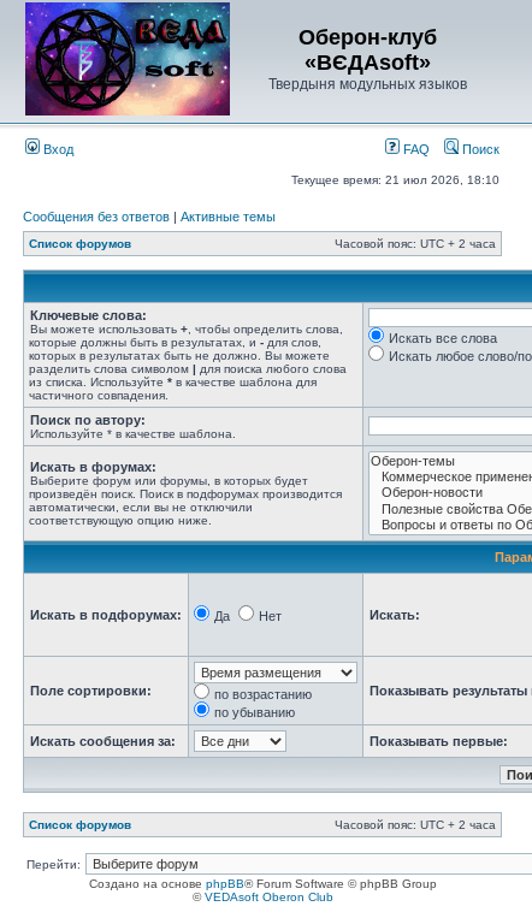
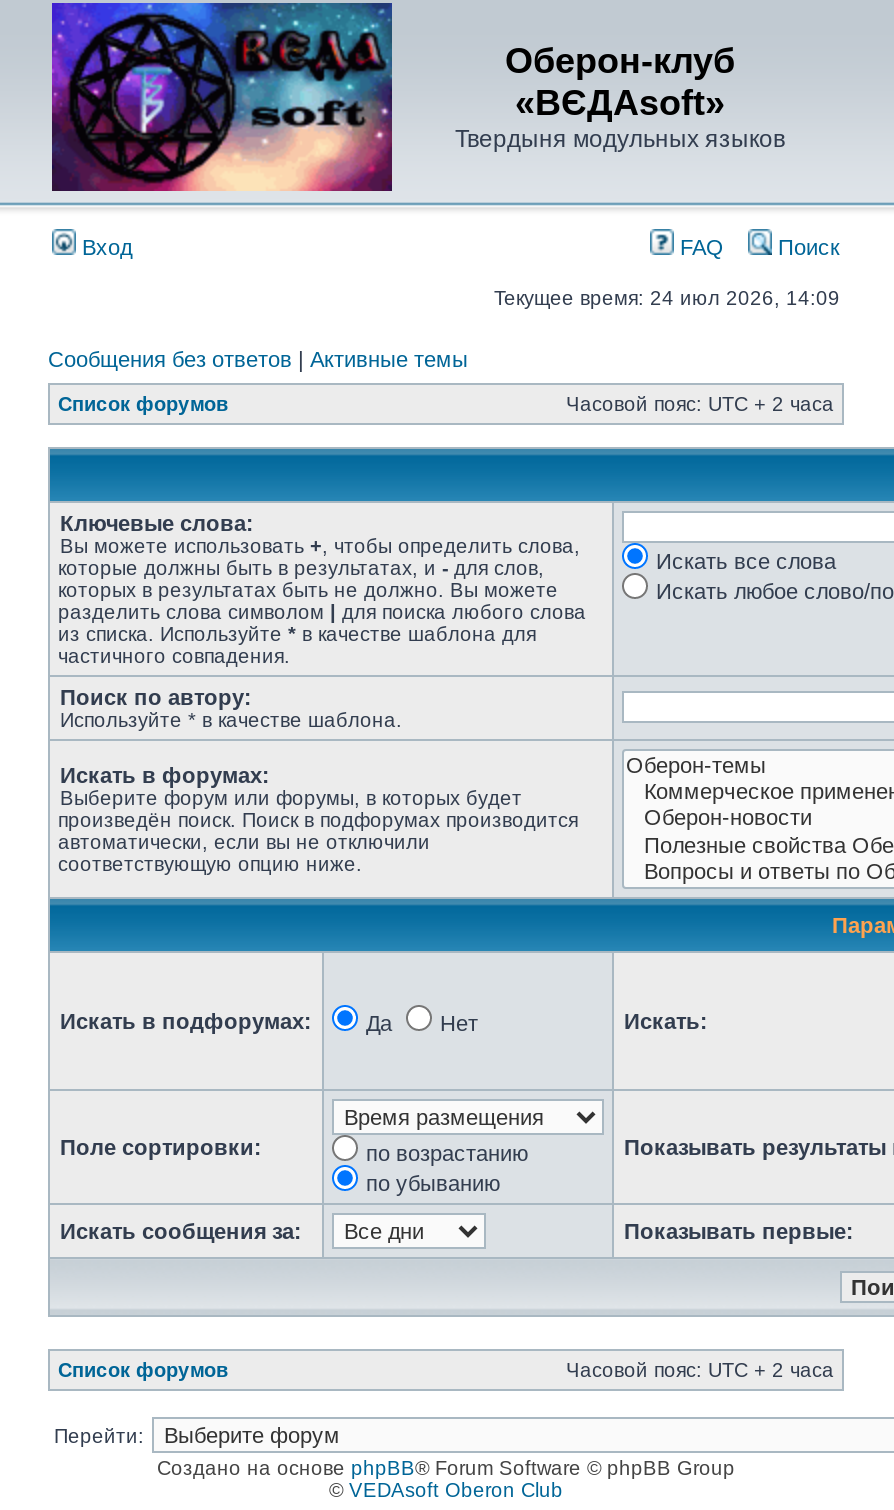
- Текущее время: 21 июл 2026, 18:10
+ Текущее время: 24 июл 2026, 14:09
